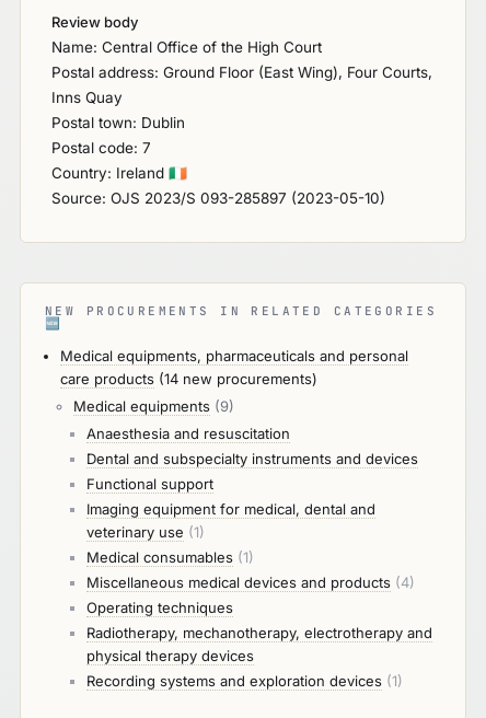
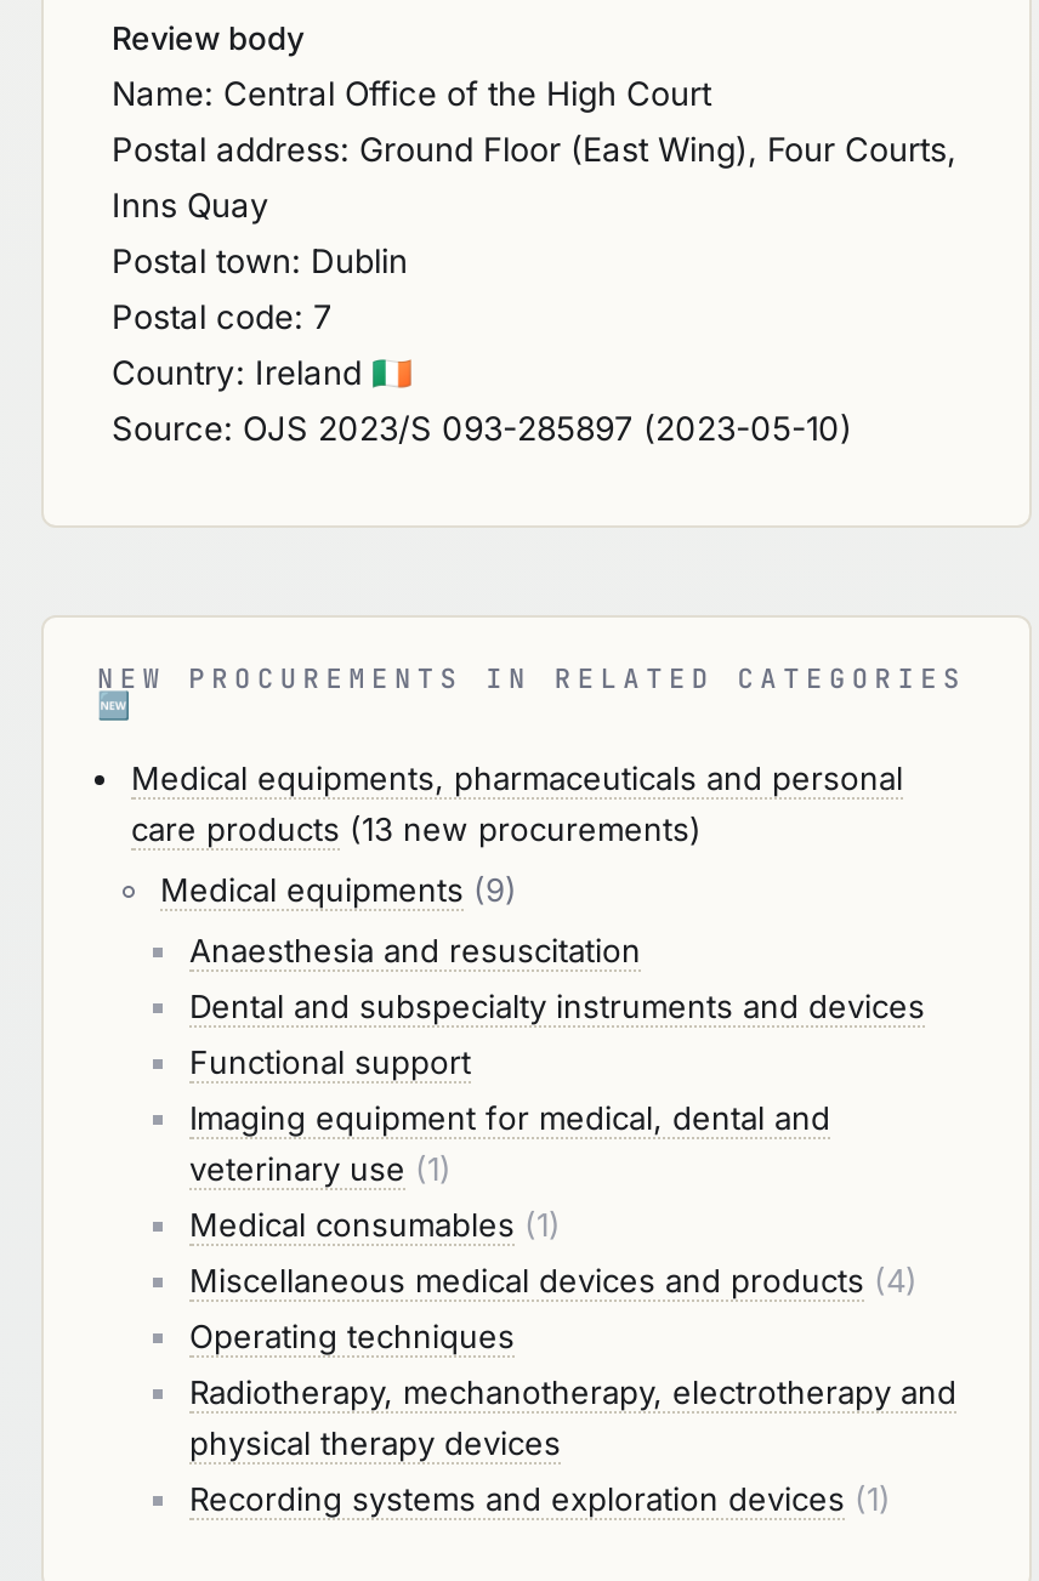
- care products (14 new procurements)
+ care products (13 new procurements)
